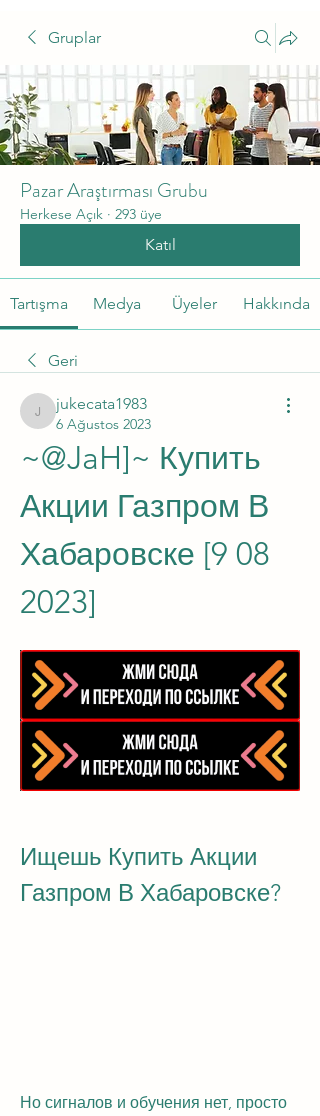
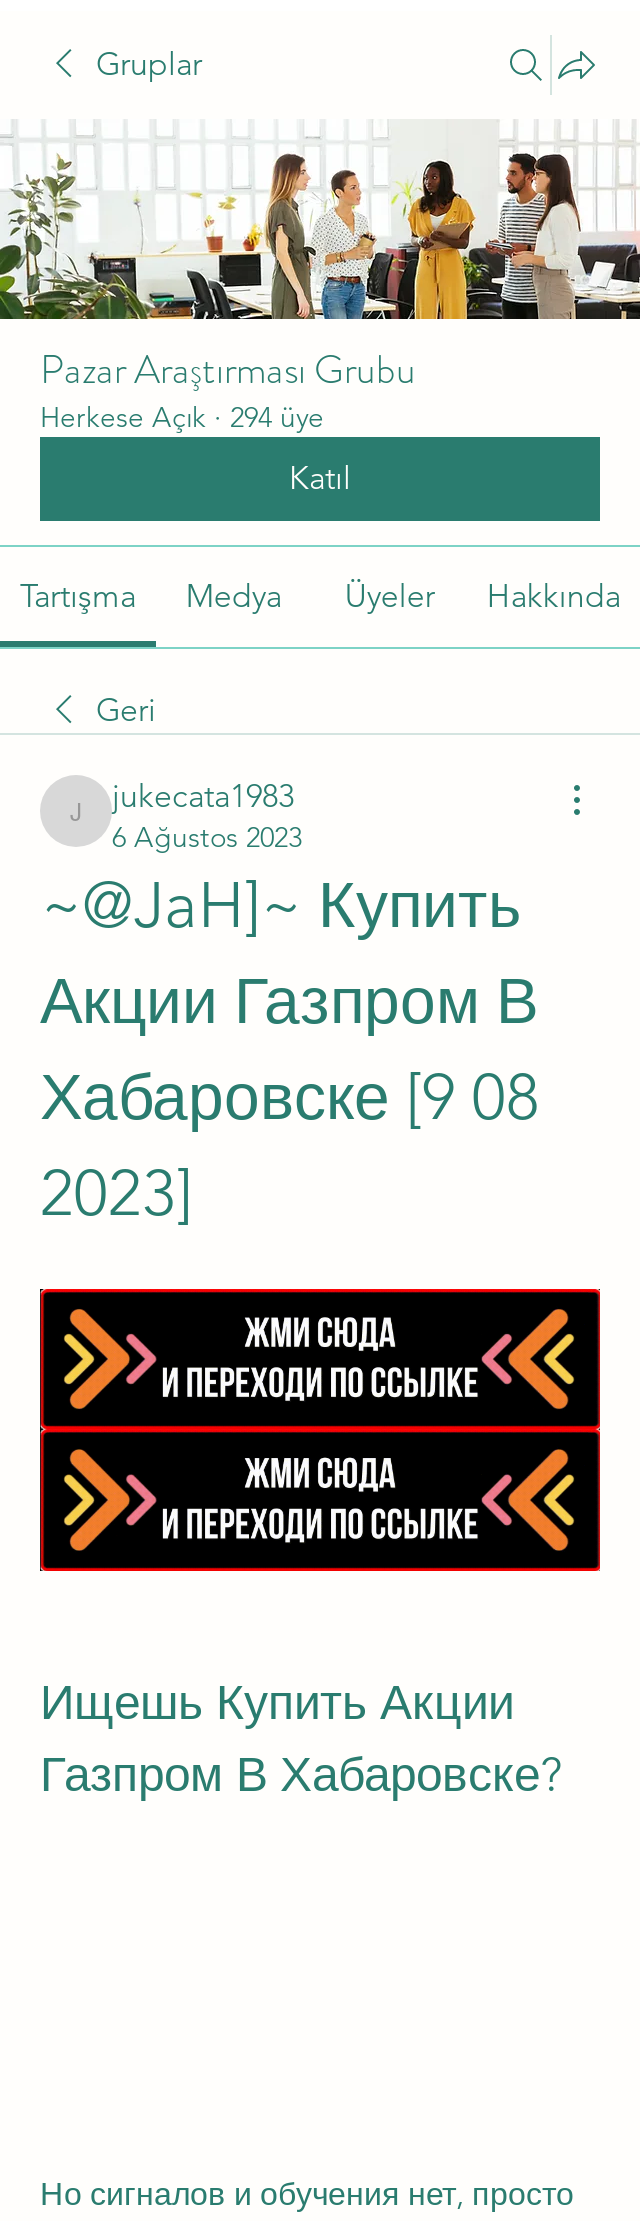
- Herkese Açık · 293 üye
+ Herkese Açık · 294 üye
